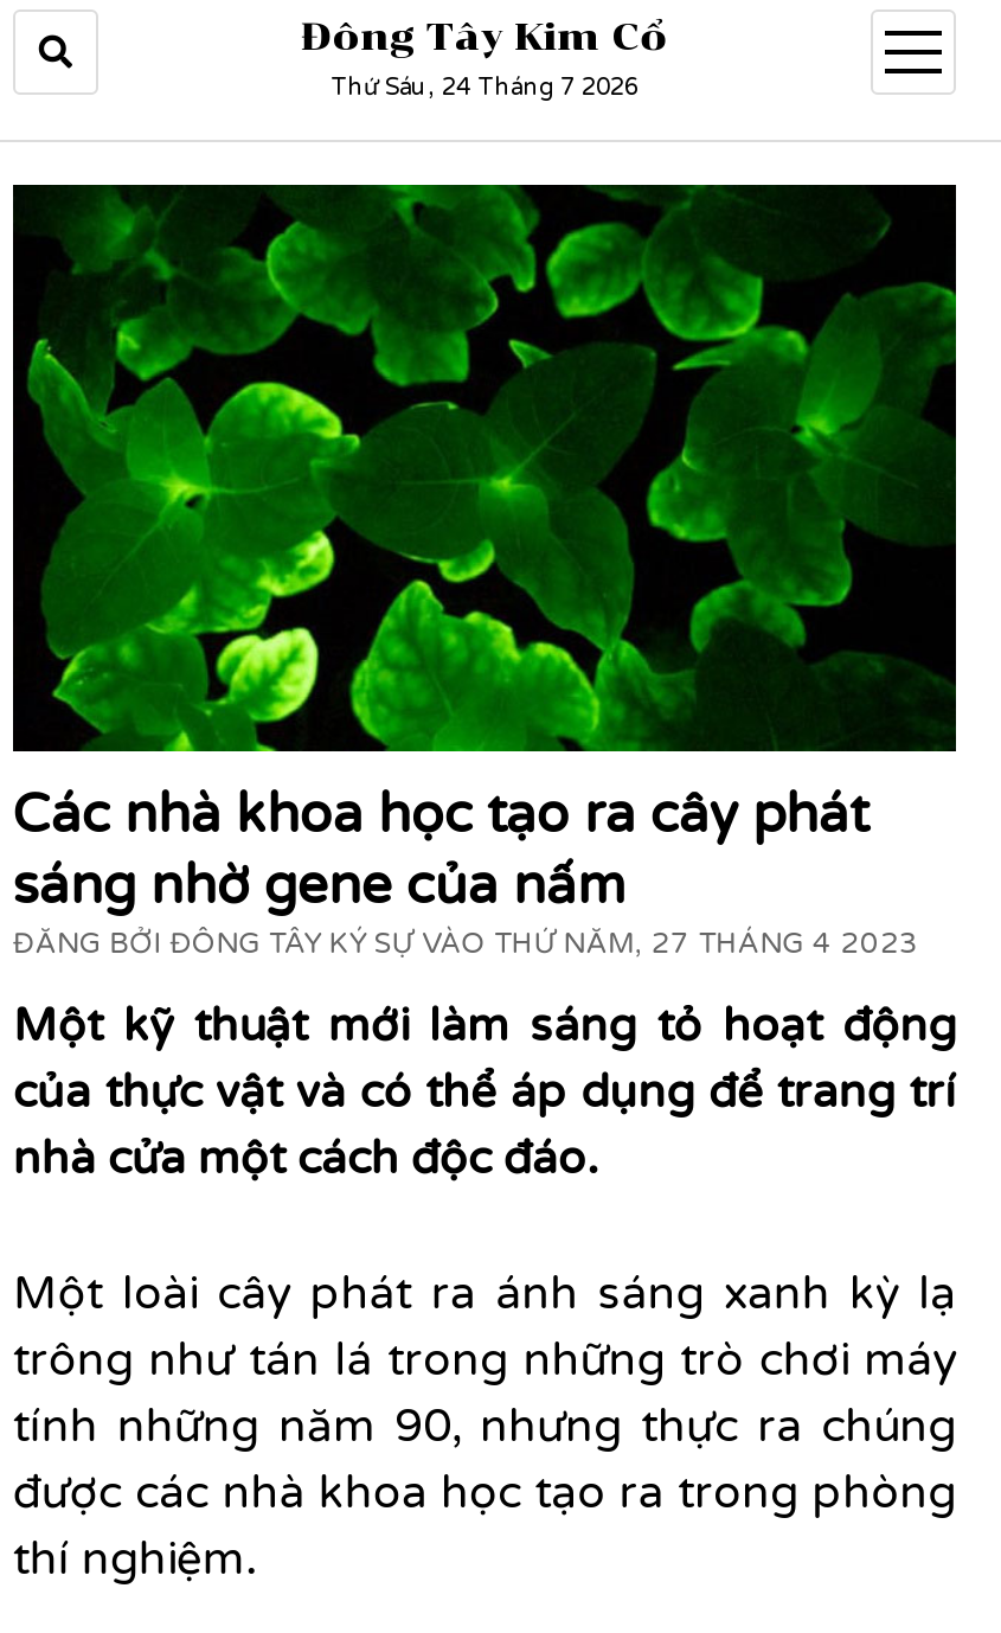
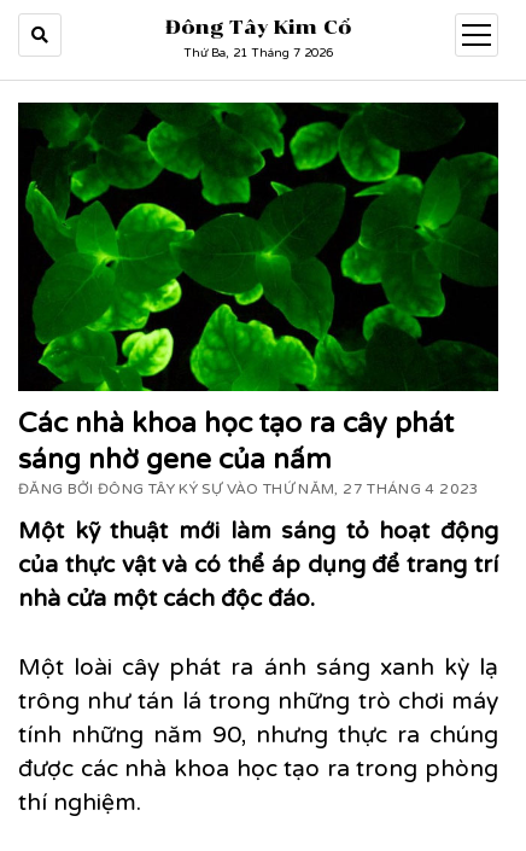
- Thứ Sáu, 24 Tháng 7 2026
+ Thứ Ba, 21 Tháng 7 2026
